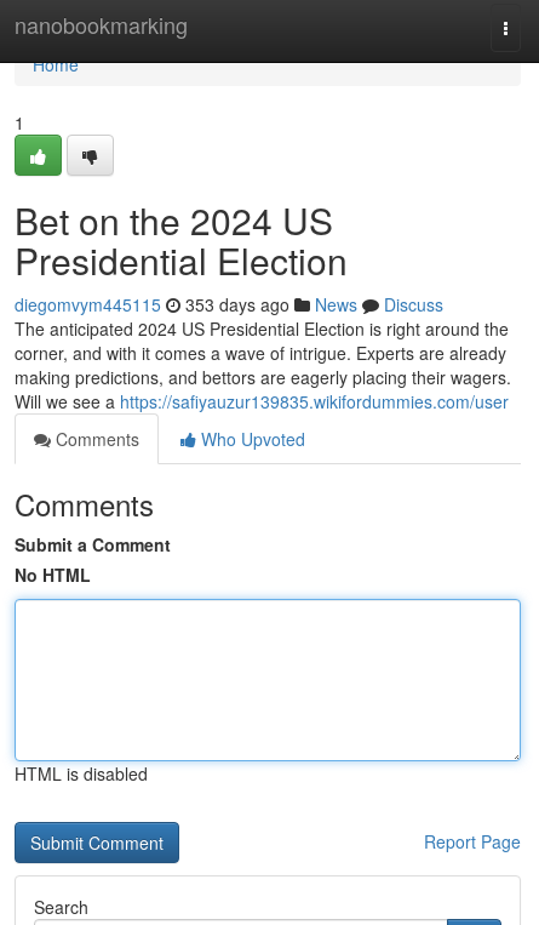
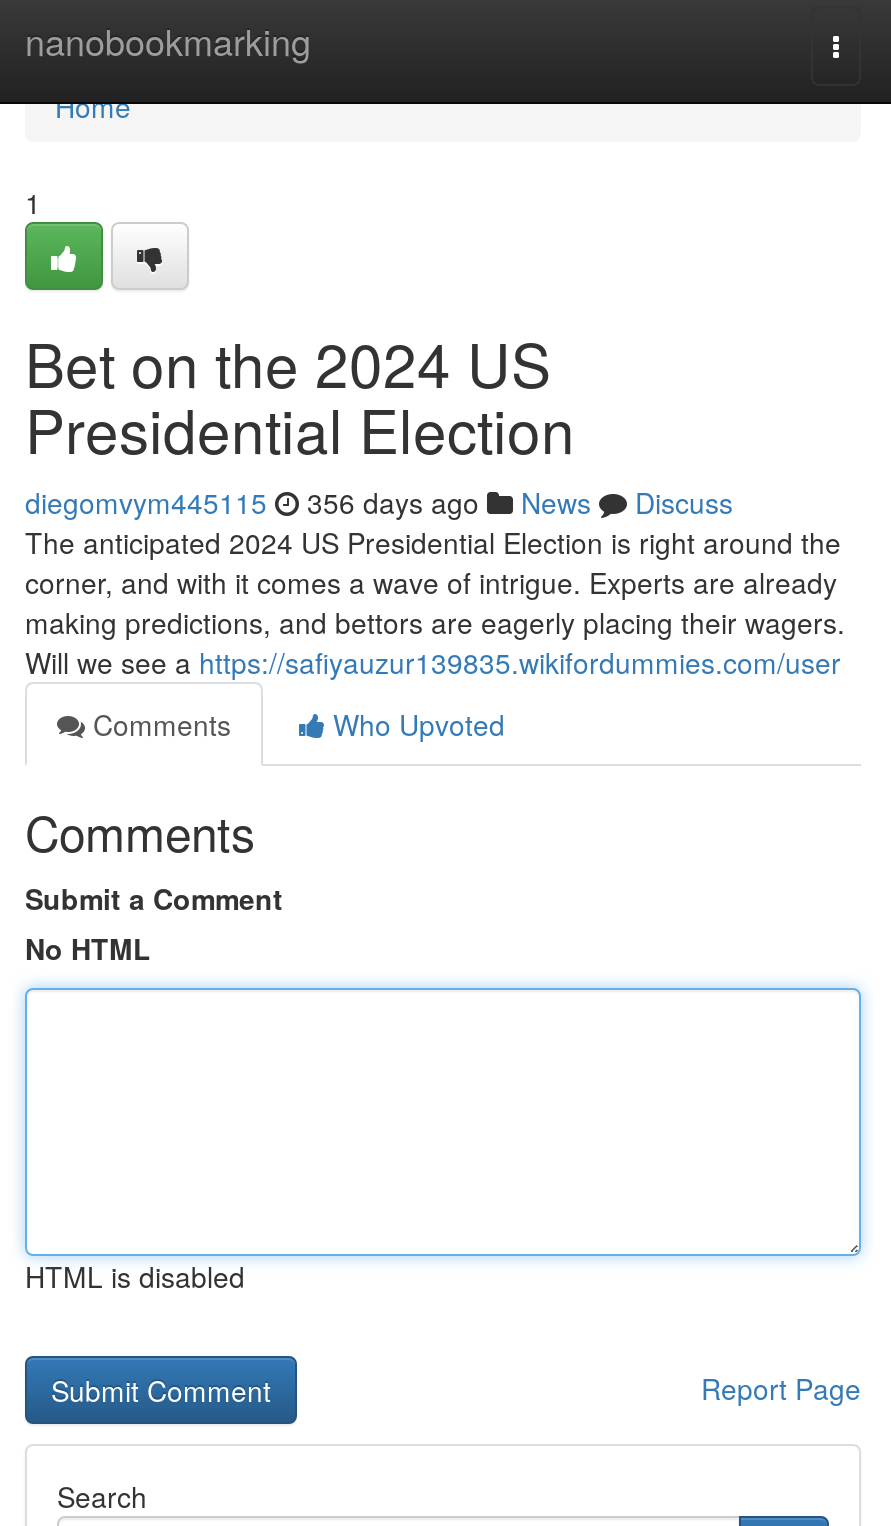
- diegomvym445115 353 days ago News Discuss
+ diegomvym445115 356 days ago News Discuss
